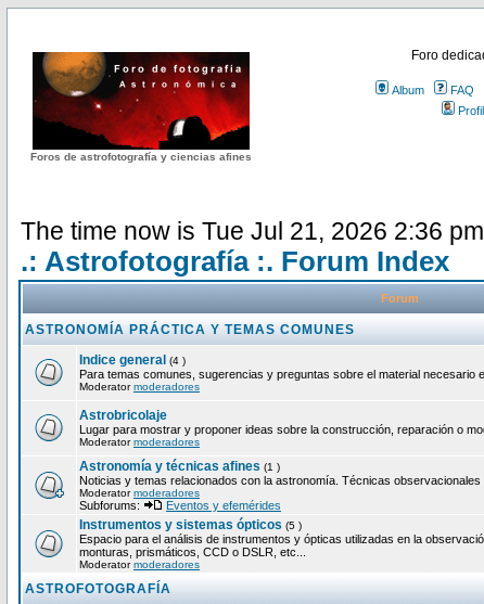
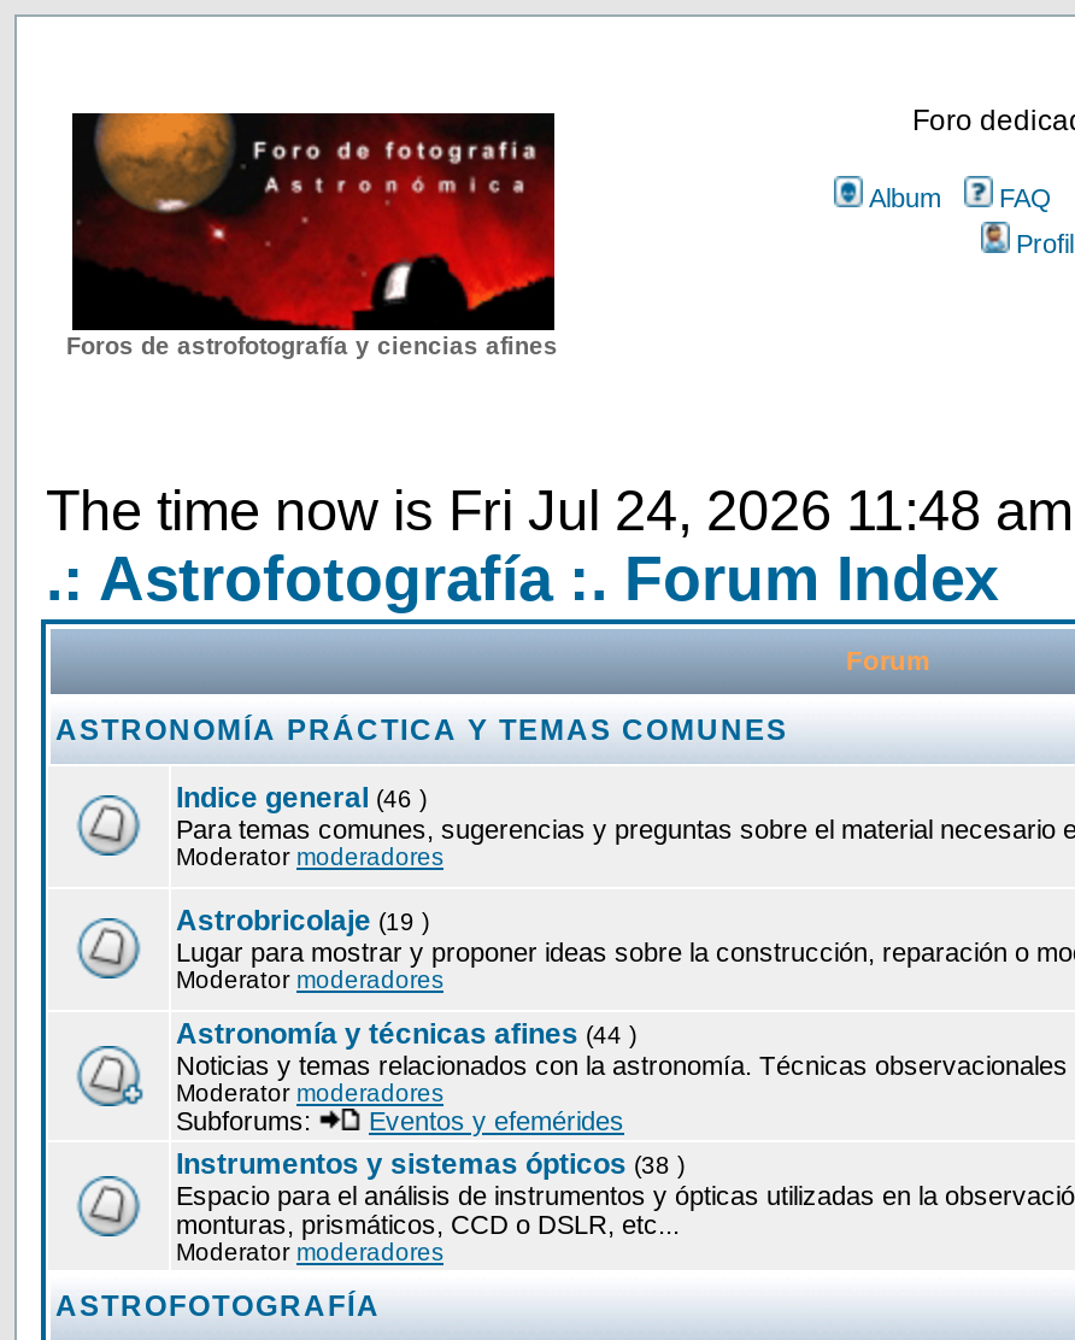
- The time now is Tue Jul 21, 2026 2:36 pm
+ The time now is Fri Jul 24, 2026 11:48 am

- Indice general (4 )
+ Indice general (46 )

- Astrobricolaje
+ Astrobricolaje (19 )

- Astronomía y técnicas afines (1 )
+ Astronomía y técnicas afines (44 )

- Instrumentos y sistemas ópticos (5 )
+ Instrumentos y sistemas ópticos (38 )
